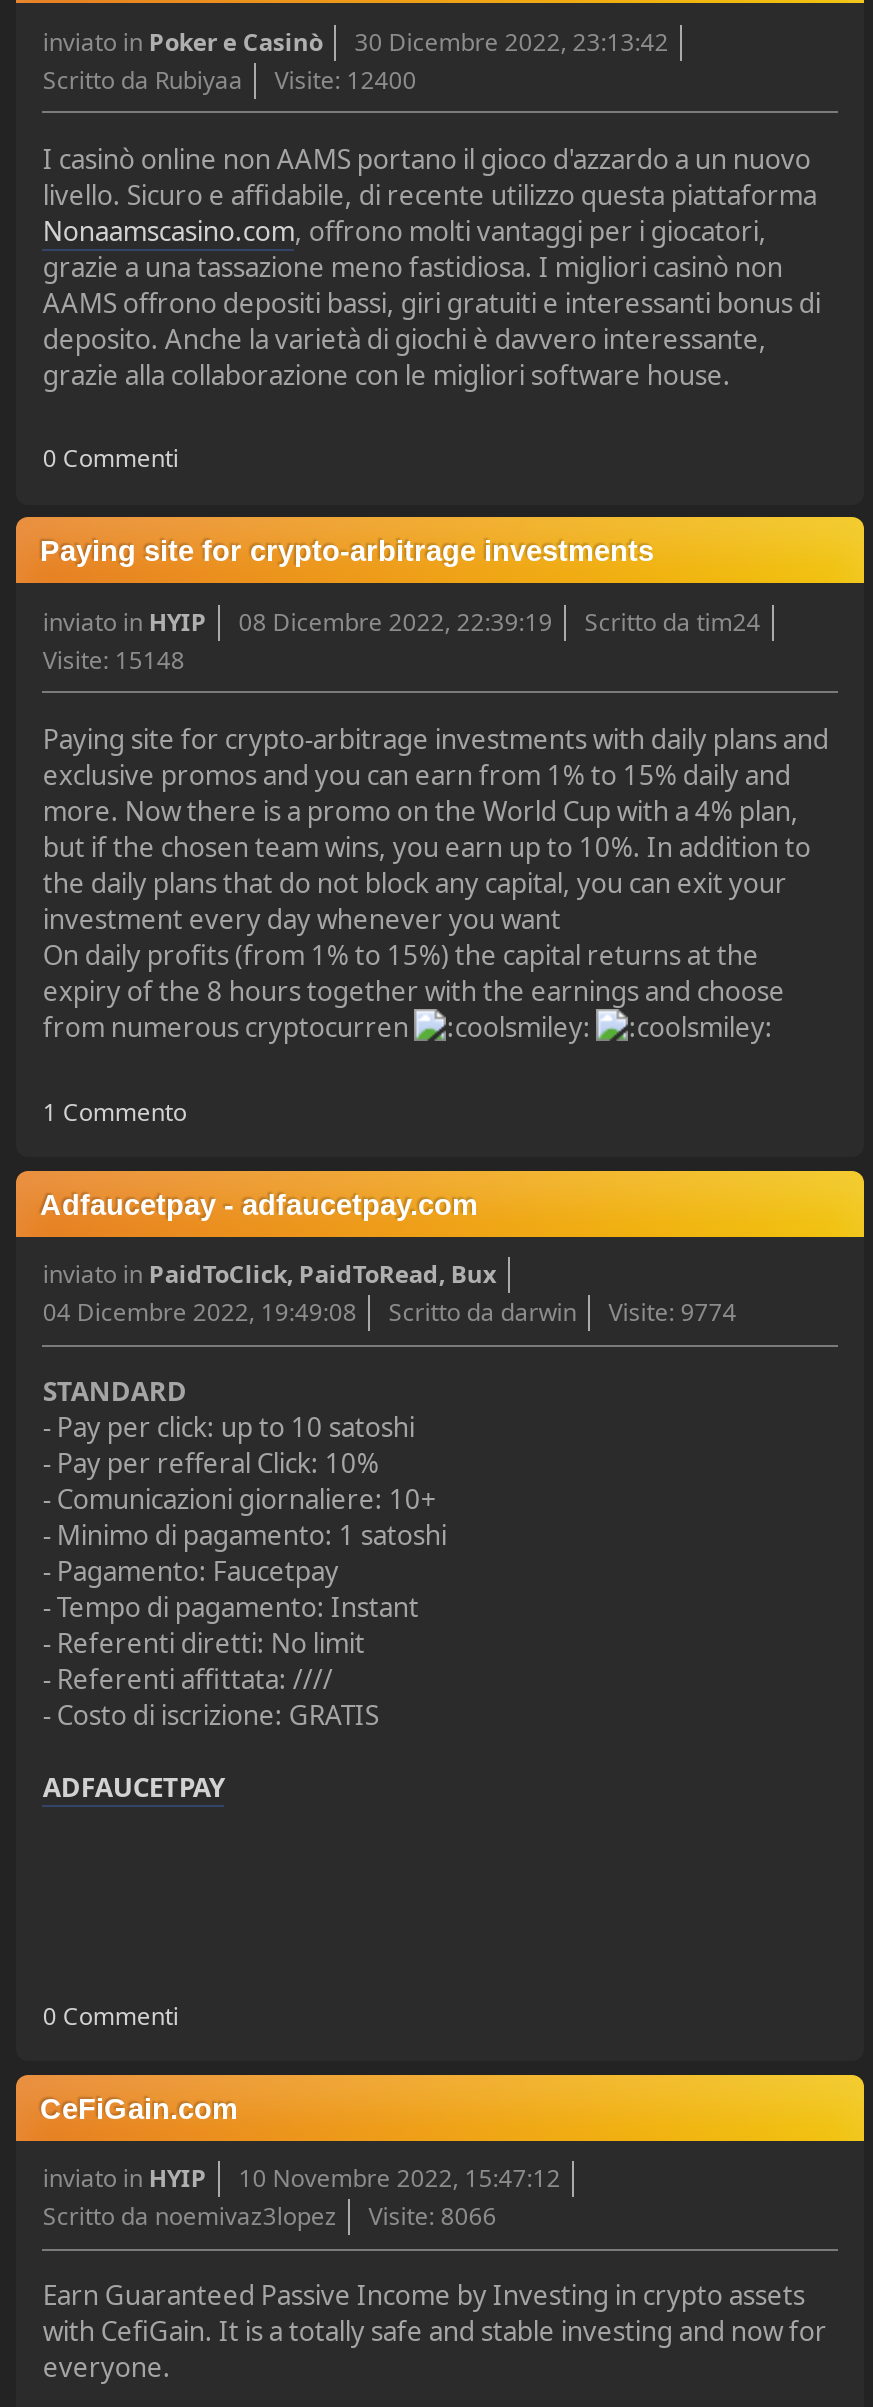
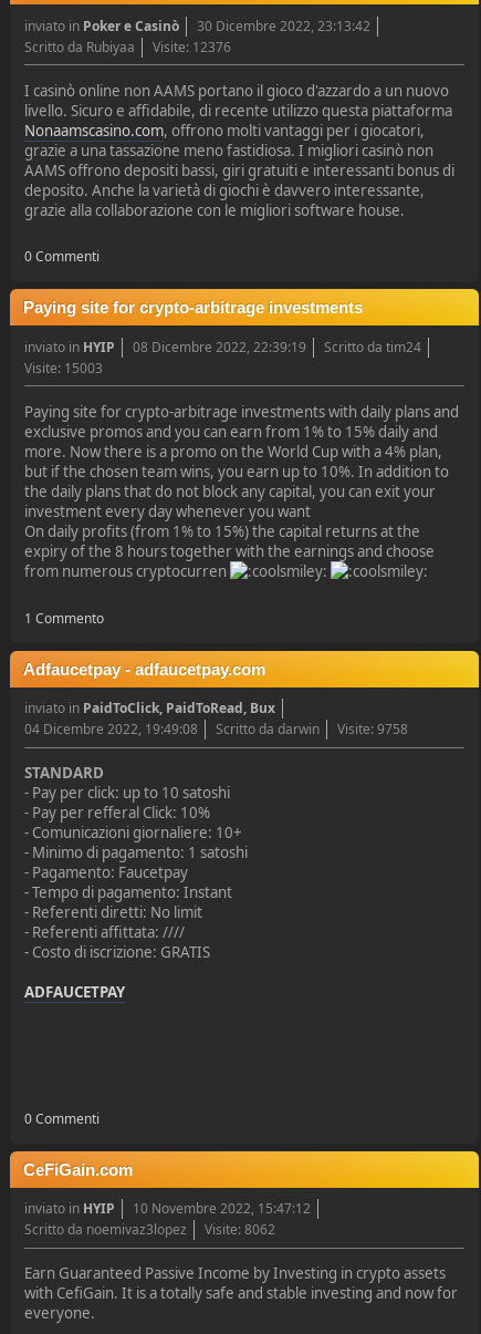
- Scritto da Rubiyaa Visite: 12400
+ Scritto da Rubiyaa Visite: 12376

- Visite: 15148
+ Visite: 15003

- 04 Dicembre 2022, 19:49:08 Scritto da darwin Visite: 9774
+ 04 Dicembre 2022, 19:49:08 Scritto da darwin Visite: 9758

- Scritto da noemivaz3lopez Visite: 8066
+ Scritto da noemivaz3lopez Visite: 8062
